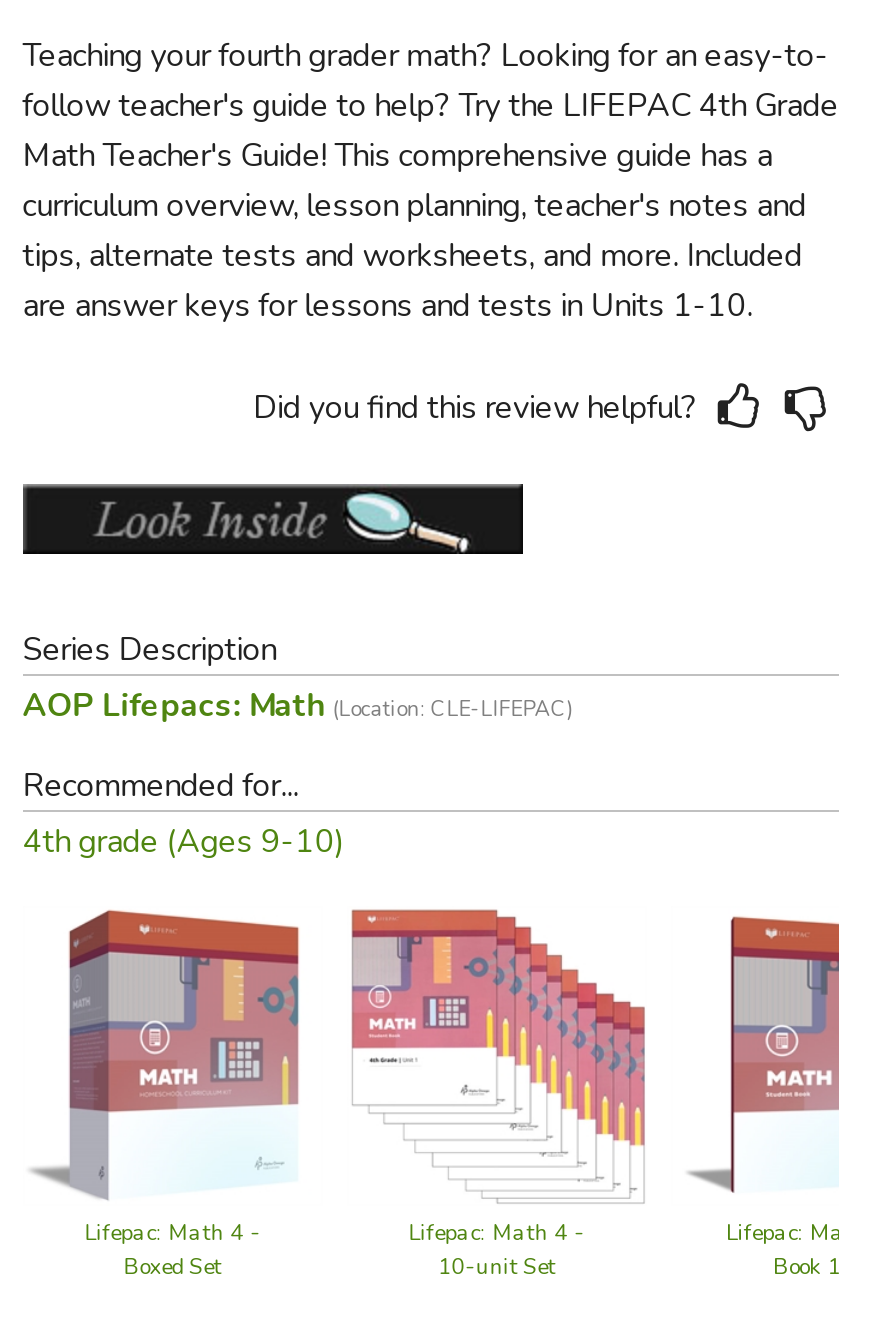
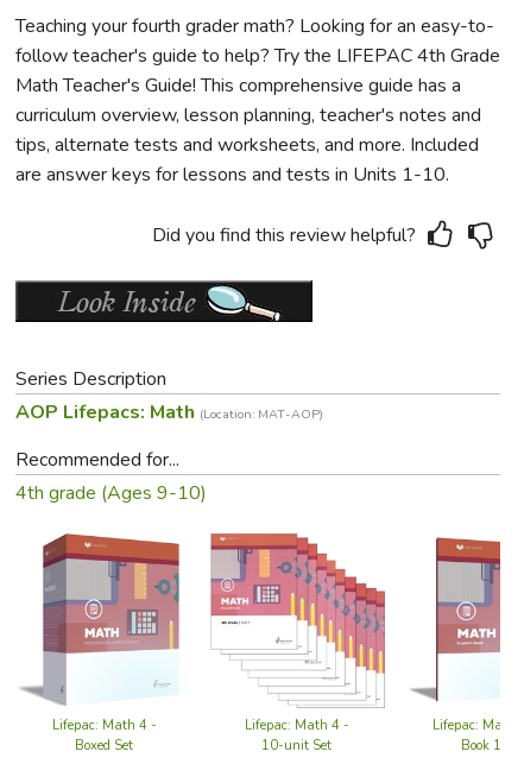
- AOP Lifepacs: Math (Location: CLE-LIFEPAC)
+ AOP Lifepacs: Math (Location: MAT-AOP)
